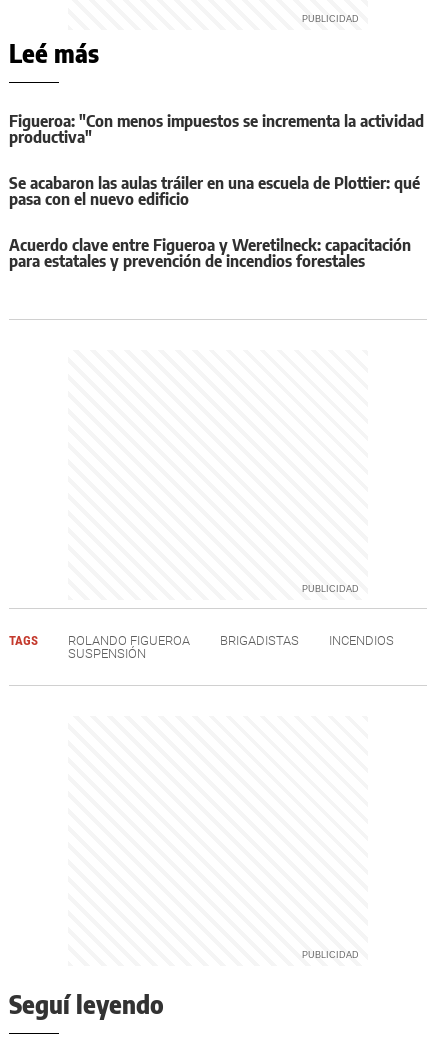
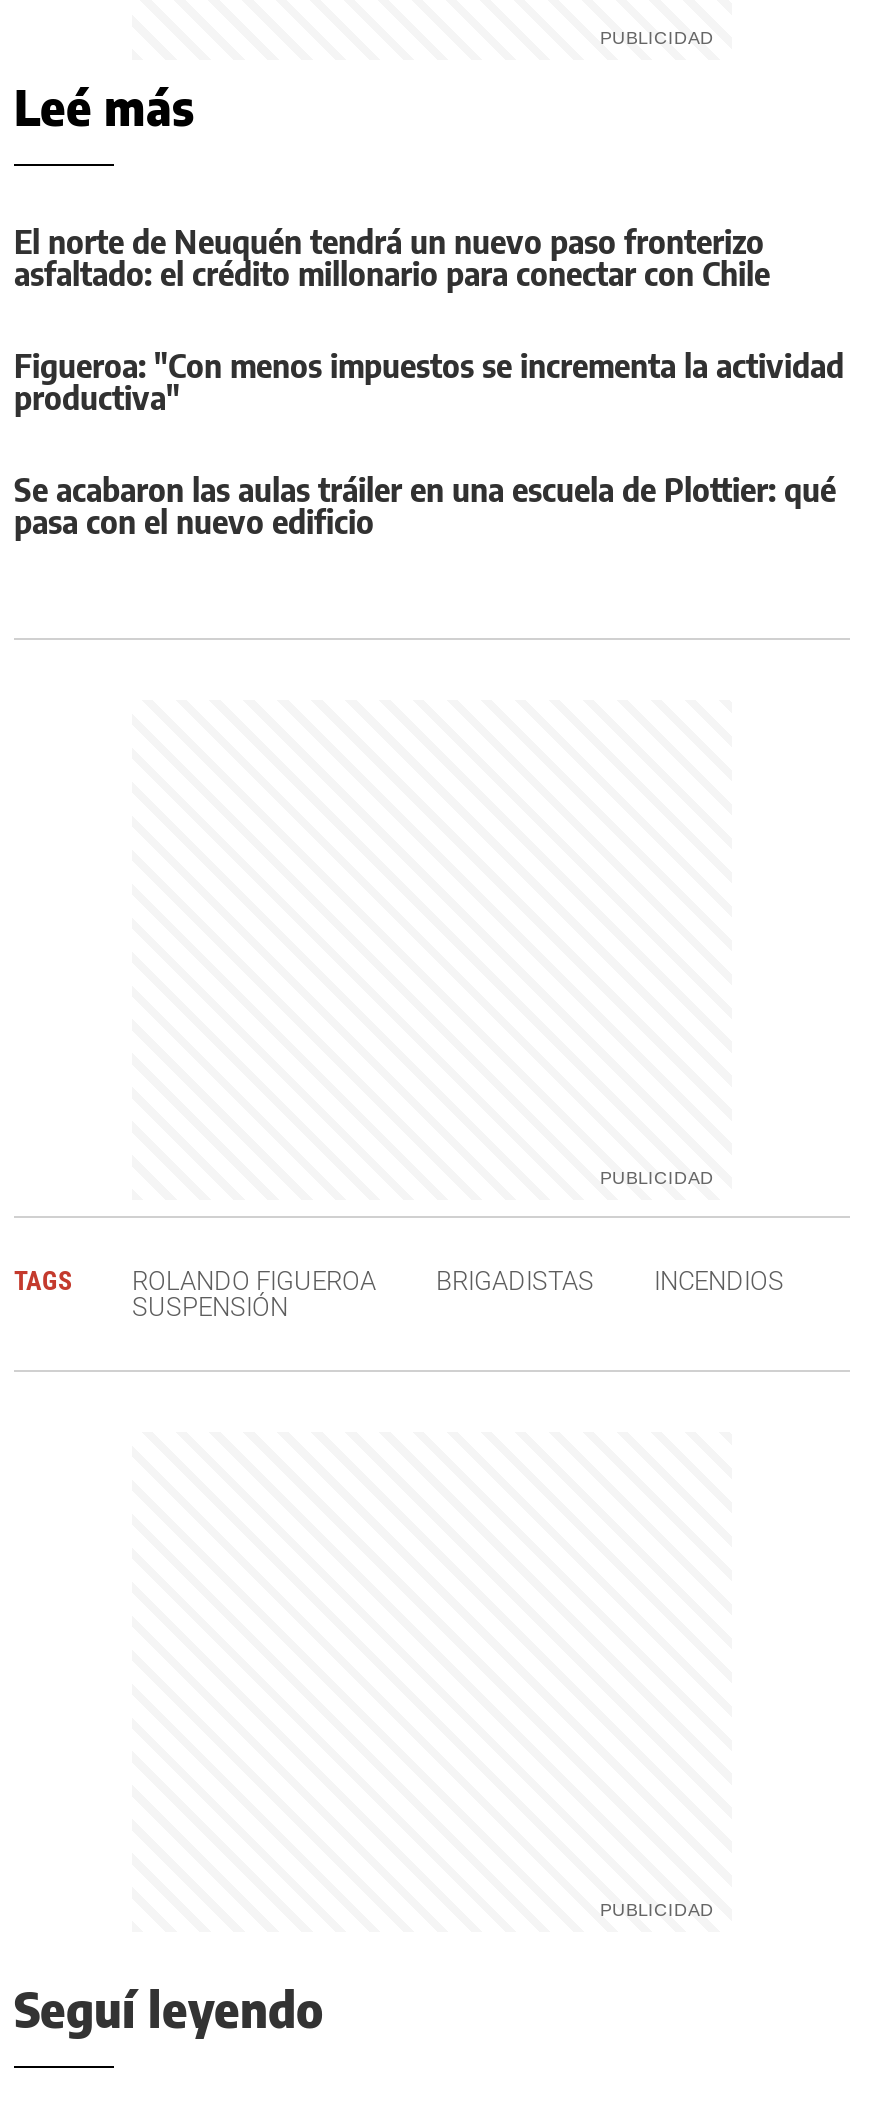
+ El norte de Neuquén tendrá un nuevo paso fronterizo
+ asfaltado: el crédito millonario para conectar con Chile

moved down: Figueroa: "Con menos impuestos se incrementa la actividad | productiva" | Se acabaron las aulas tráiler en una escuela de Plottier: qué | pasa con el nuevo edificio

- Acuerdo clave entre Figueroa y Weretilneck: capacitación
- para estatales y prevención de incendios forestales
